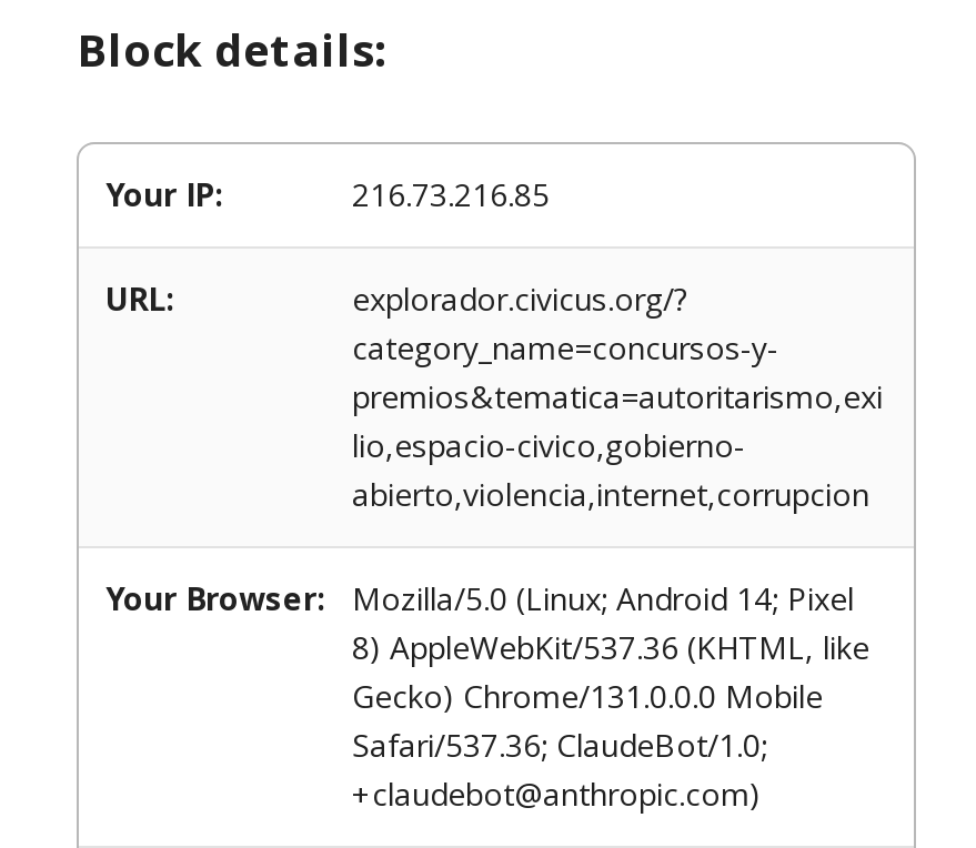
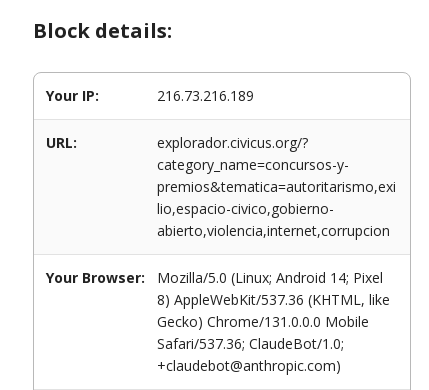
- 216.73.216.85
+ 216.73.216.189
